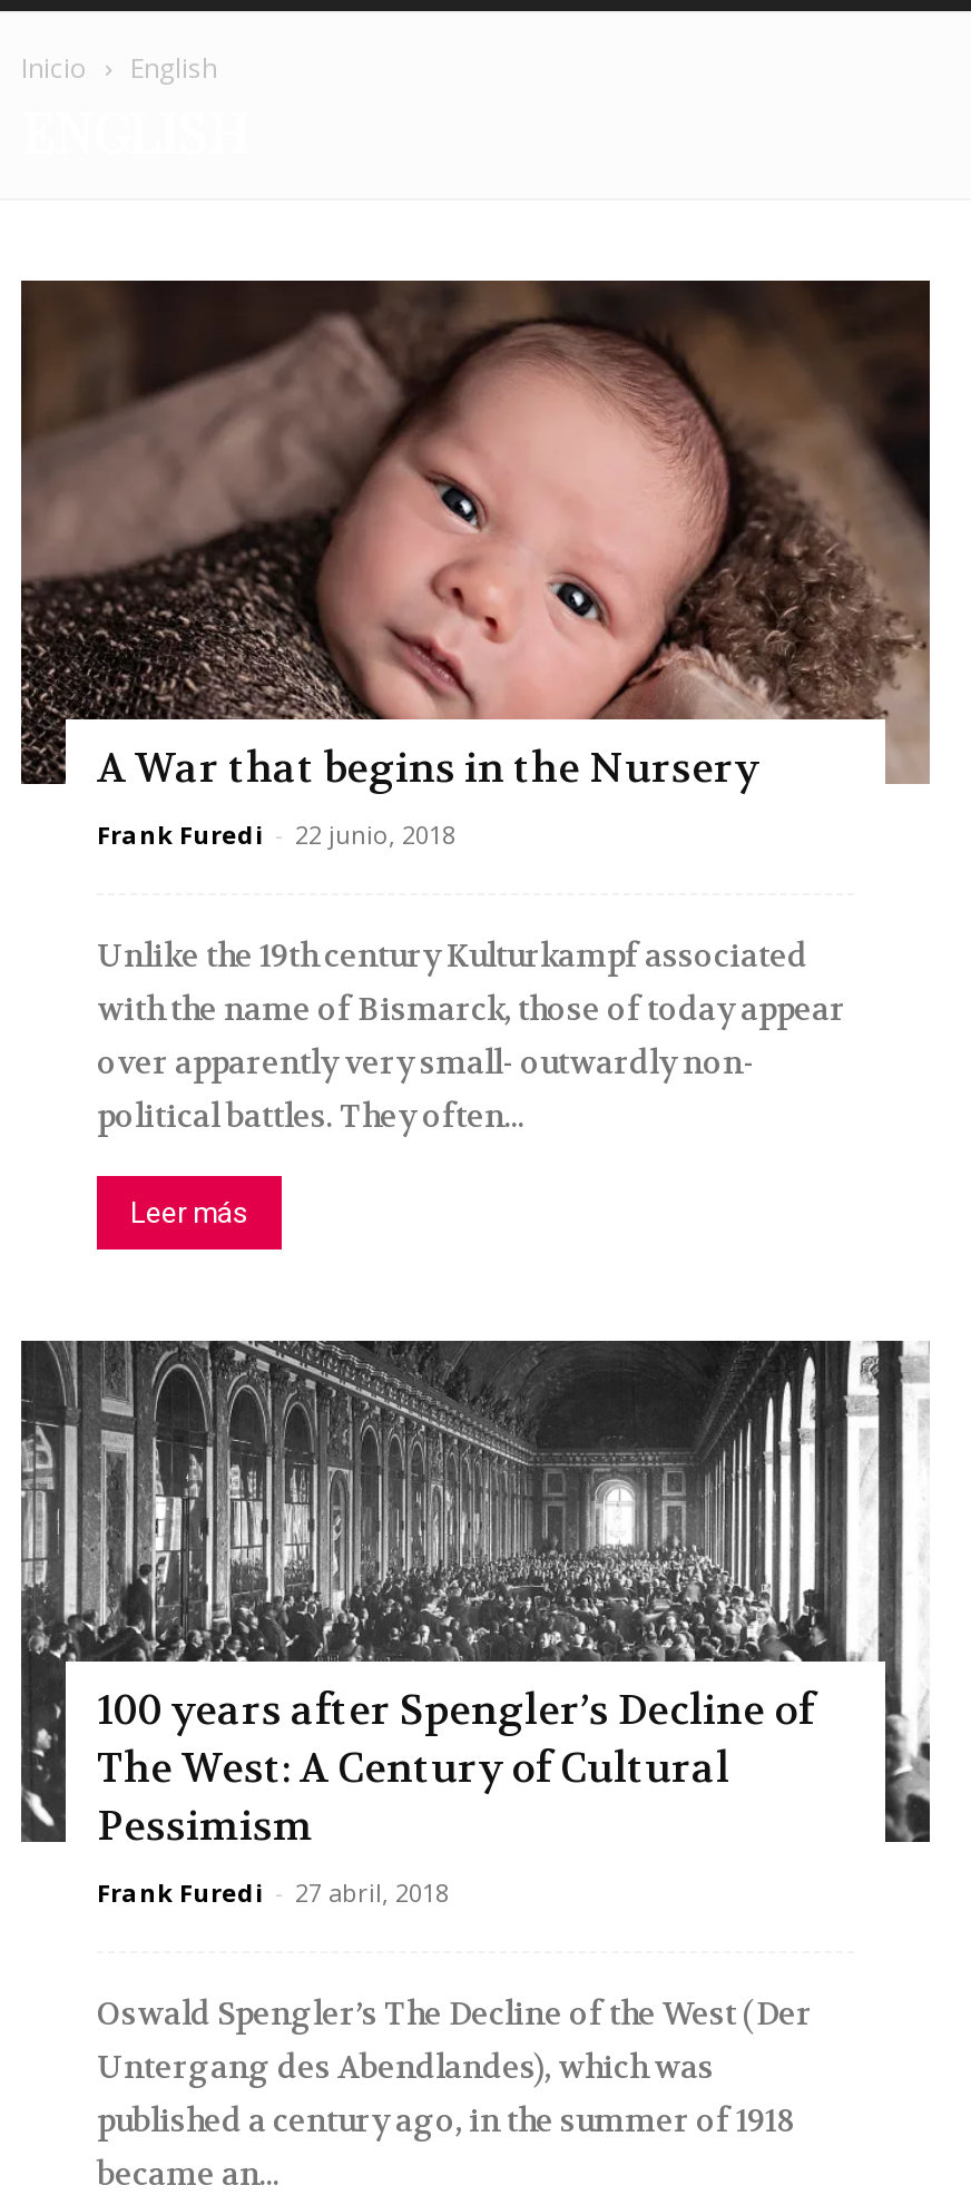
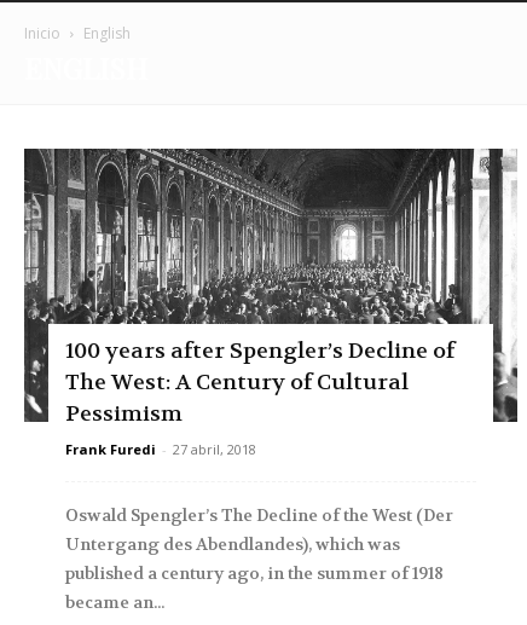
- [image]
- A War that begins in the Nursery
- Frank Furedi - 22 junio, 2018
- Unlike the 19th century Kulturkampf associated
- with the name of Bismarck, those of today appear
- over apparently very small- outwardly non-
- political battles. They often...
- Leer más
